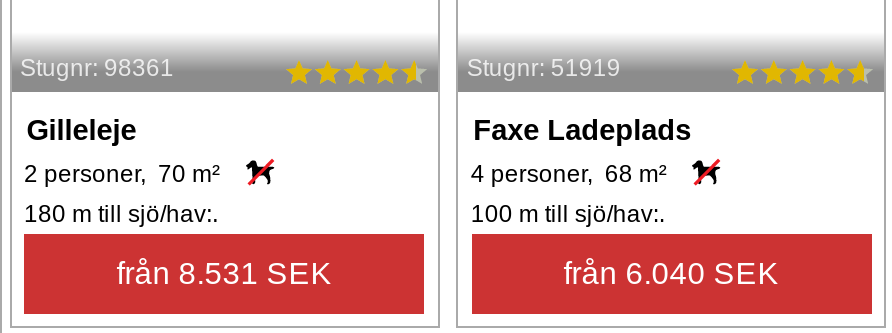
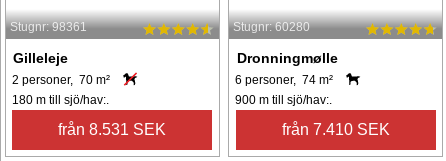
- Stugnr: 51919
+ Stugnr: 60280

- Faxe Ladeplads
- 4 personer, 68 m²
- 100 m till sjö/hav:.
+ Dronningmølle
+ 6 personer, 74 m²
+ 900 m till sjö/hav:.

- från 6.040 SEK
+ från 7.410 SEK
